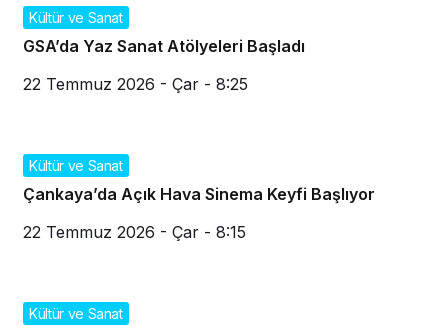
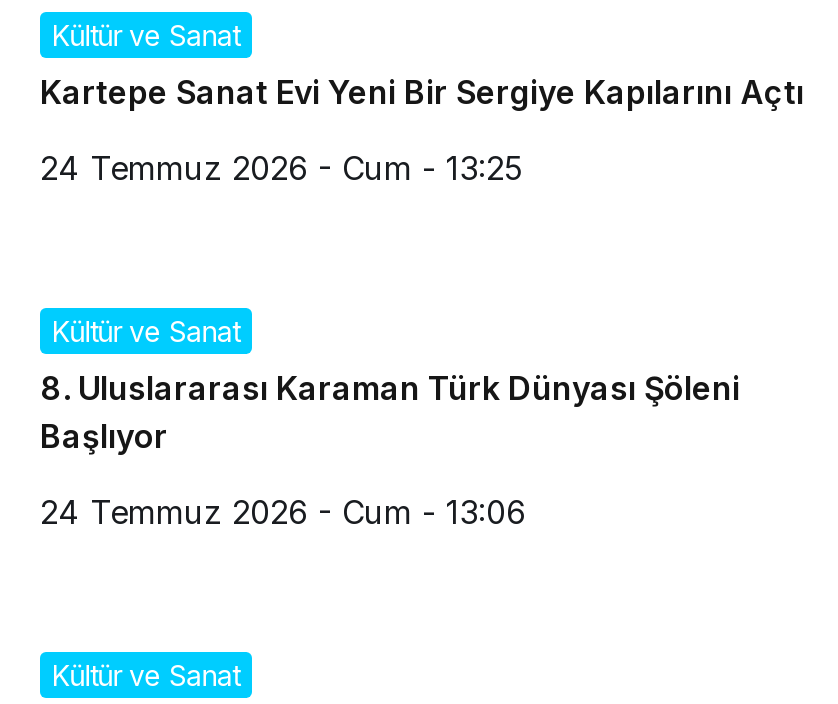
- GSA’da Yaz Sanat Atölyeleri Başladı
+ Kartepe Sanat Evi Yeni Bir Sergiye Kapılarını Açtı

- 22 Temmuz 2026 - Çar - 8:25
+ 24 Temmuz 2026 - Cum - 13:25

- Çankaya’da Açık Hava Sinema Keyfi Başlıyor
+ 8. Uluslararası Karaman Türk Dünyası Şöleni
+ Başlıyor

- 22 Temmuz 2026 - Çar - 8:15
+ 24 Temmuz 2026 - Cum - 13:06
